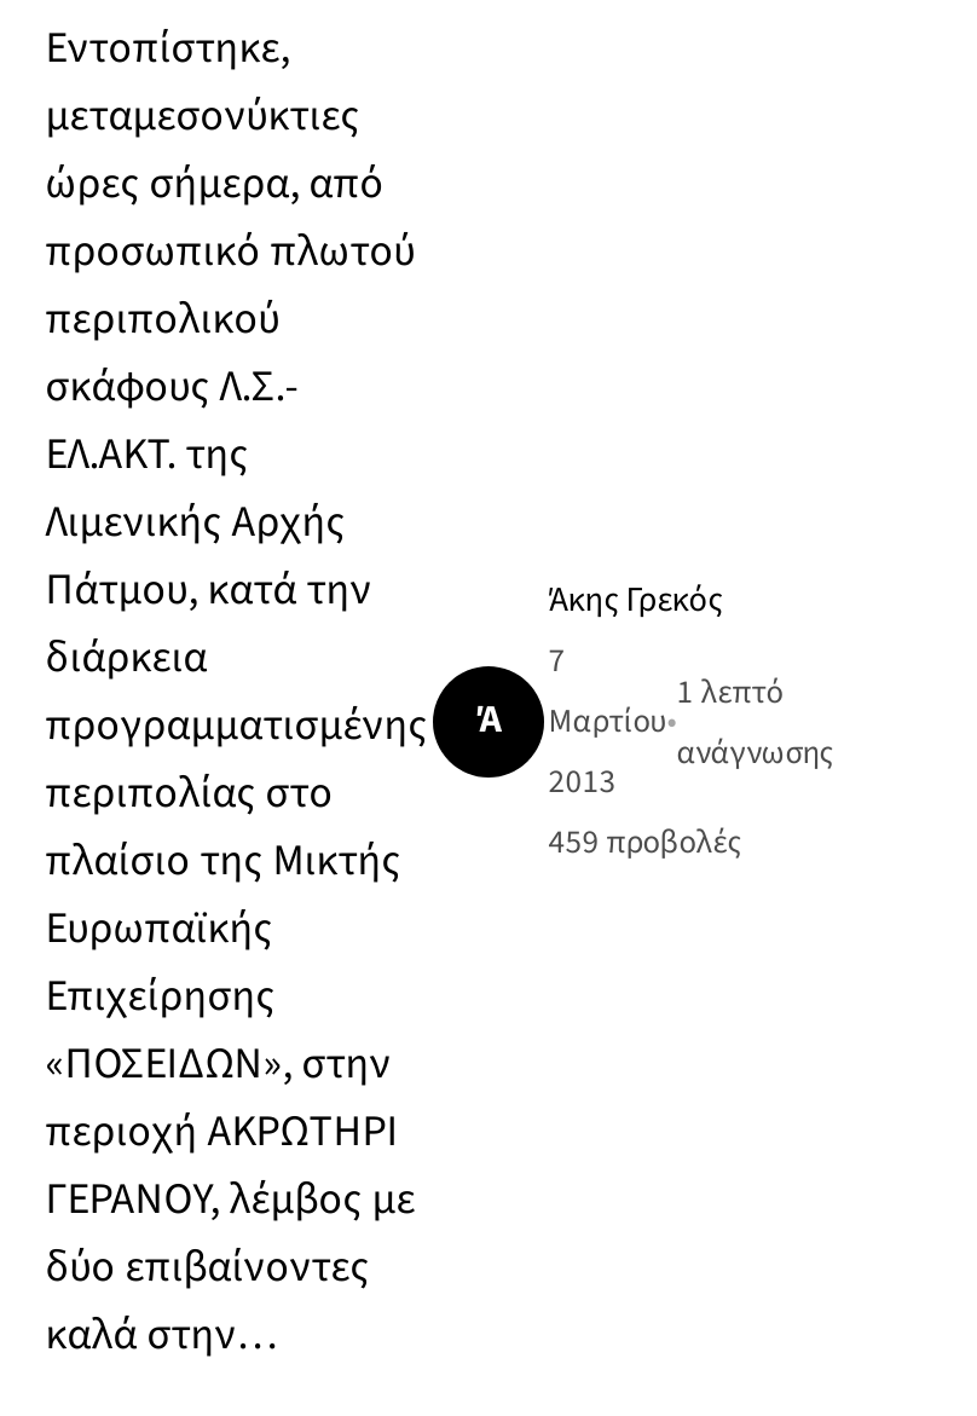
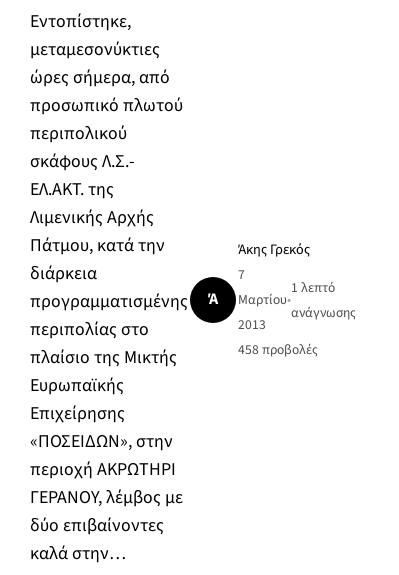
- 459 προβολές
+ 458 προβολές
